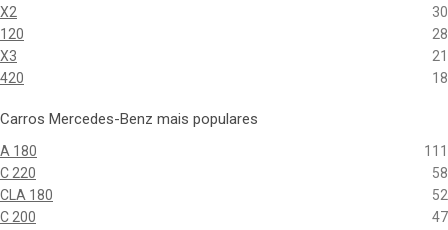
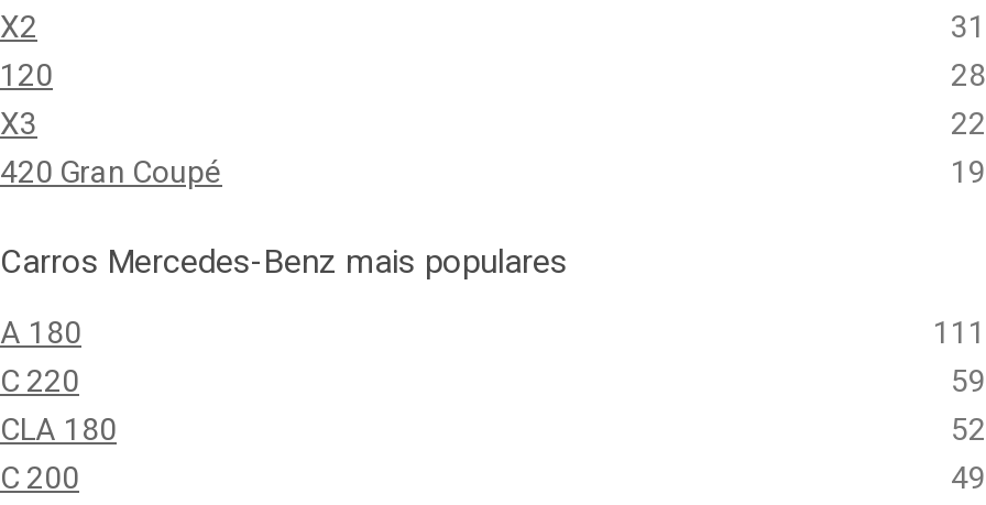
- 30
+ 31

- 21
- 420
- 18
+ 22
+ 420 Gran Coupé
+ 19

- 58
+ 59

- 47
+ 49
